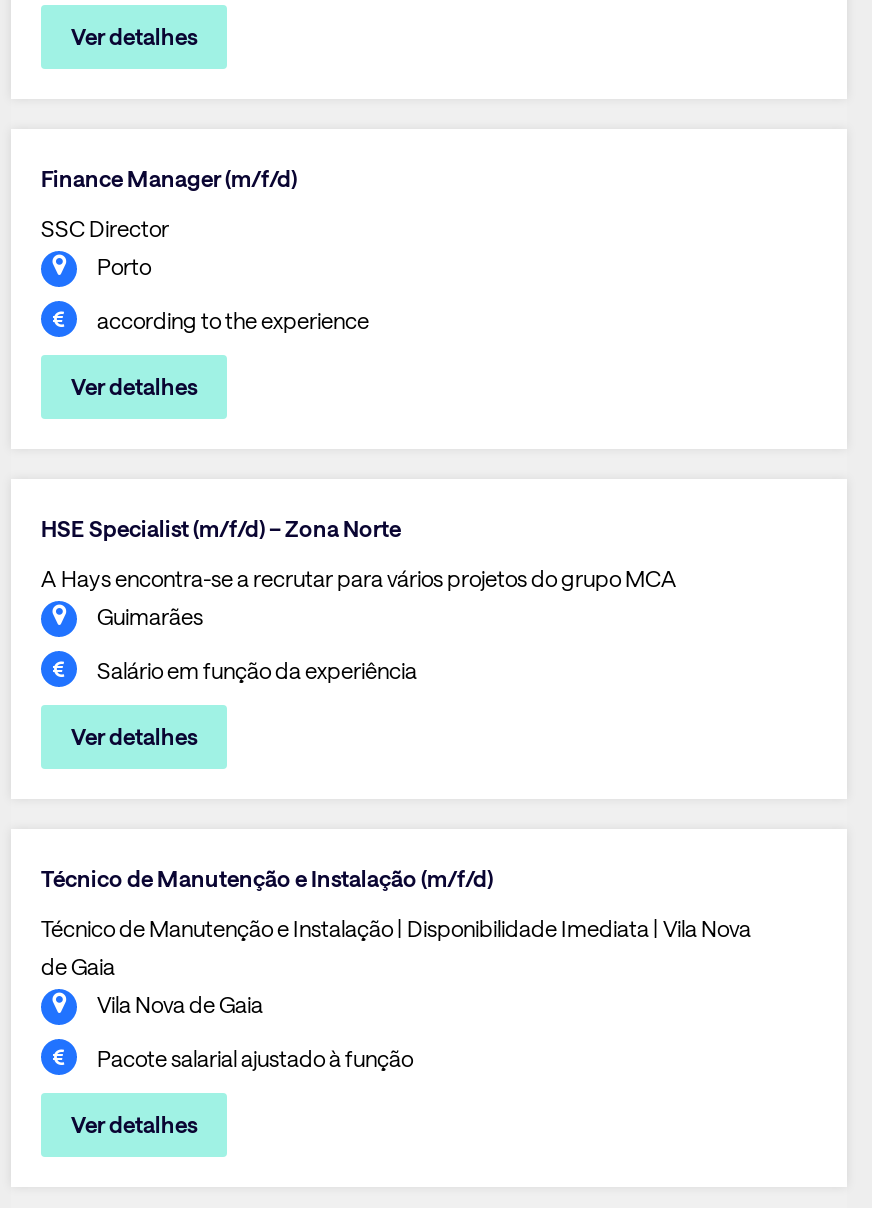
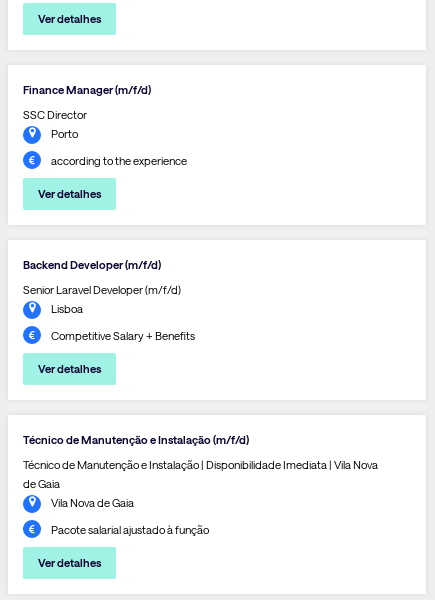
- HSE Specialist (m/f/d) – Zona Norte
+ Backend Developer (m/f/d)

- A Hays encontra-se a recrutar para vários projetos do grupo MCA
+ Senior Laravel Developer (m/f/d)

- Guimarães
+ Lisboa

- Salário em função da experiência
+ Competitive Salary + Benefits
